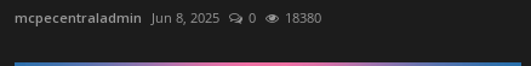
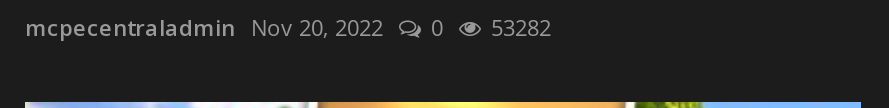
- mcpecentraladmin Jun 8, 2025
+ mcpecentraladmin Nov 20, 2022

- 18380
+ 53282
